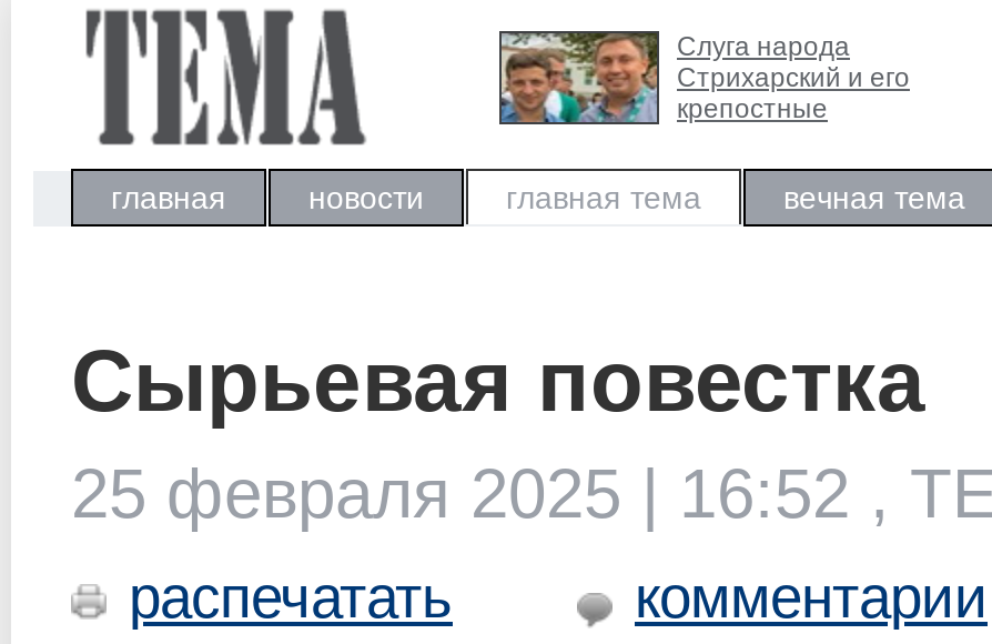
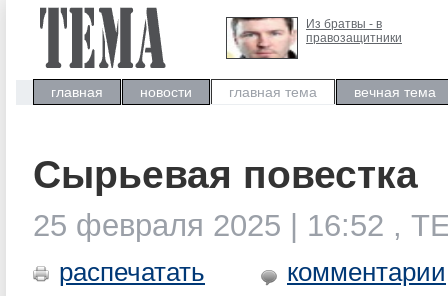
- [image]
- Слуга народа
- Стрихарский и его
- крепостные
+ [image]
+ Из братвы - в
+ правозащитники
